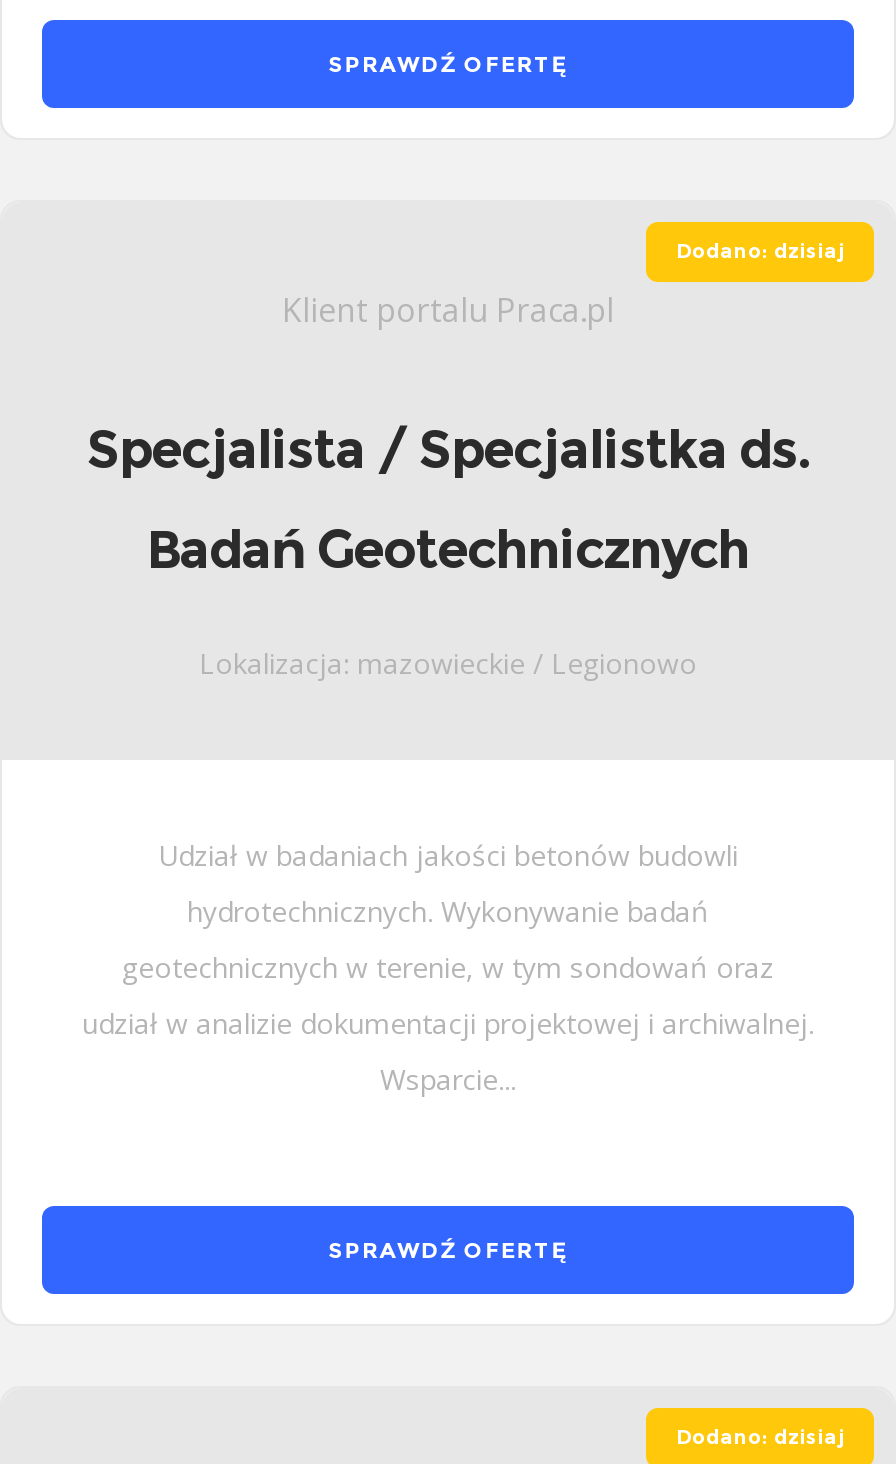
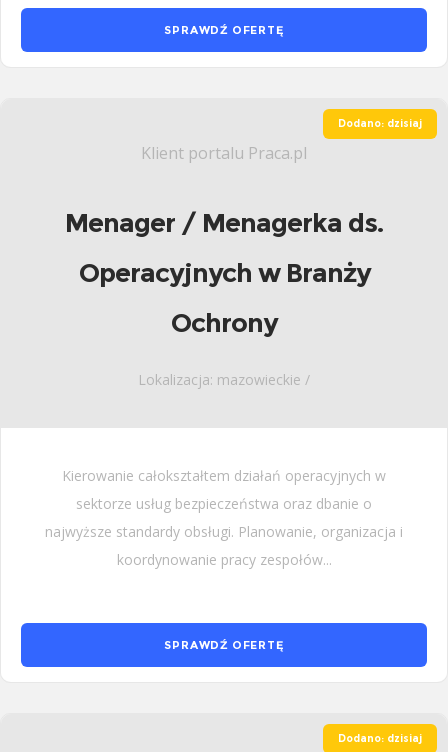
- Specjalista / Specjalistka ds.
+ Menager / Menagerka ds.

- Badań Geotechnicznych
+ Operacyjnych w Branży

- Lokalizacja: mazowieckie / Legionowo
+ Ochrony

- Udział w badaniach jakości betonów budowli
+ Lokalizacja: mazowieckie /

- hydrotechnicznych. Wykonywanie badań
+ Kierowanie całokształtem działań operacyjnych w

- geotechnicznych w terenie, w tym sondowań oraz
+ sektorze usług bezpieczeństwa oraz dbanie o

- udział w analizie dokumentacji projektowej i archiwalnej.
+ najwyższe standardy obsługi. Planowanie, organizacja i

- Wsparcie...
+ koordynowanie pracy zespołów...
